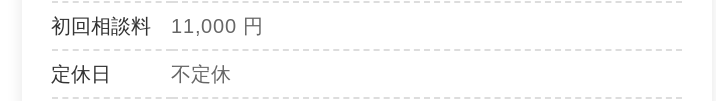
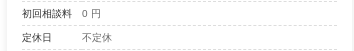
- 初回相談料 11,000 円
+ 初回相談料 0 円
